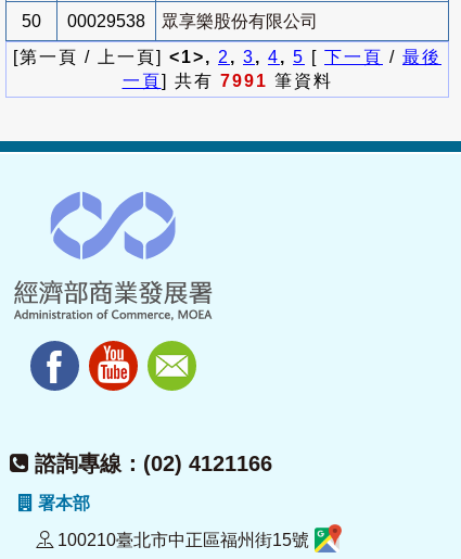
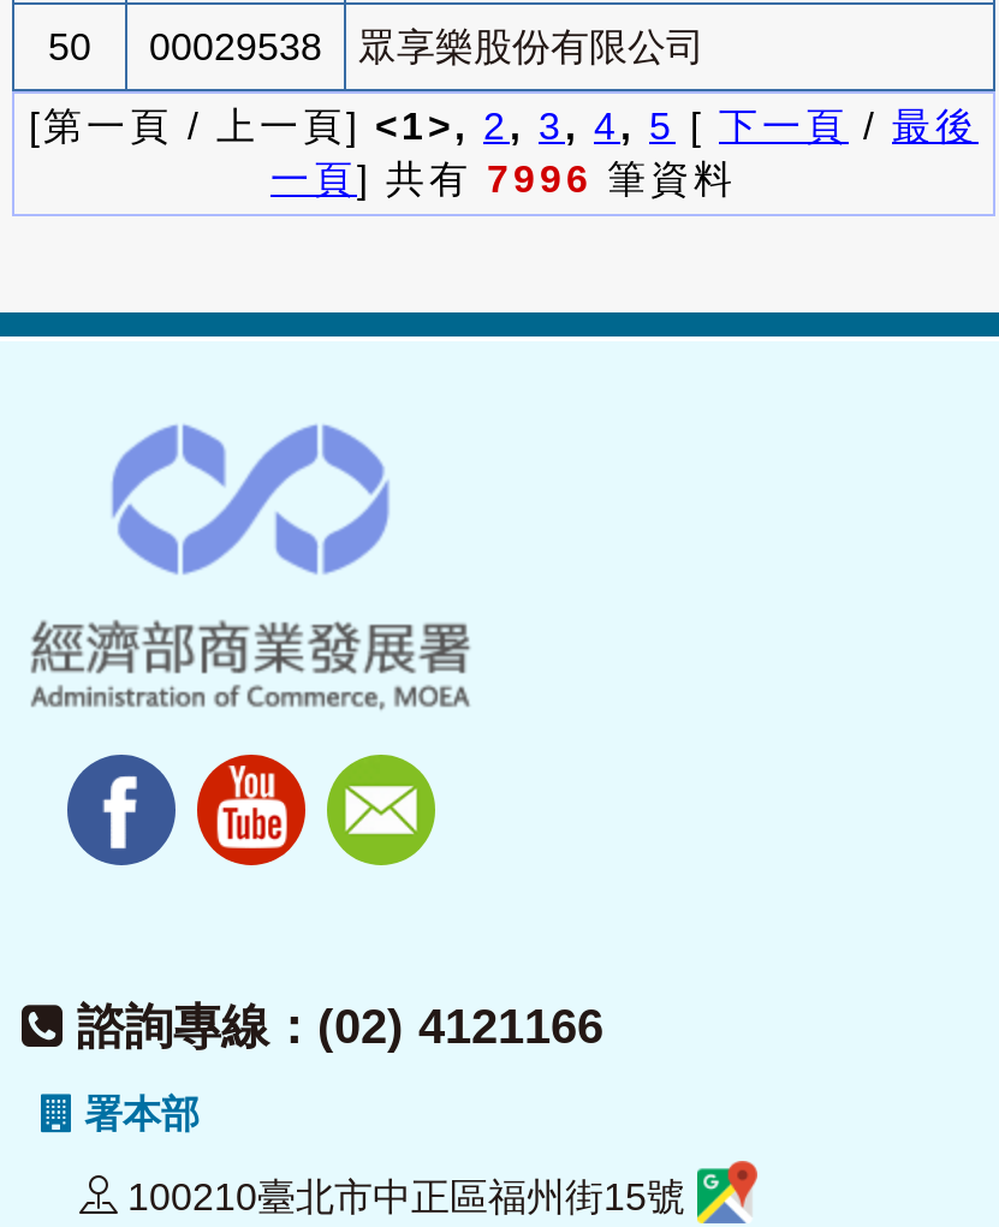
- 一頁] 共有7991筆資料
+ 一頁] 共有7996筆資料
